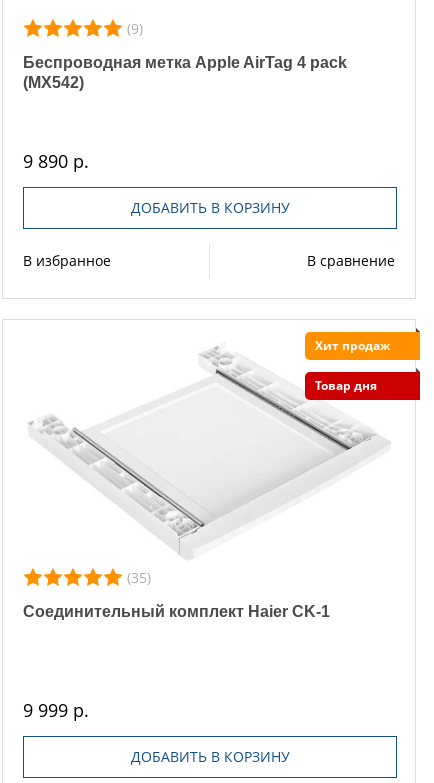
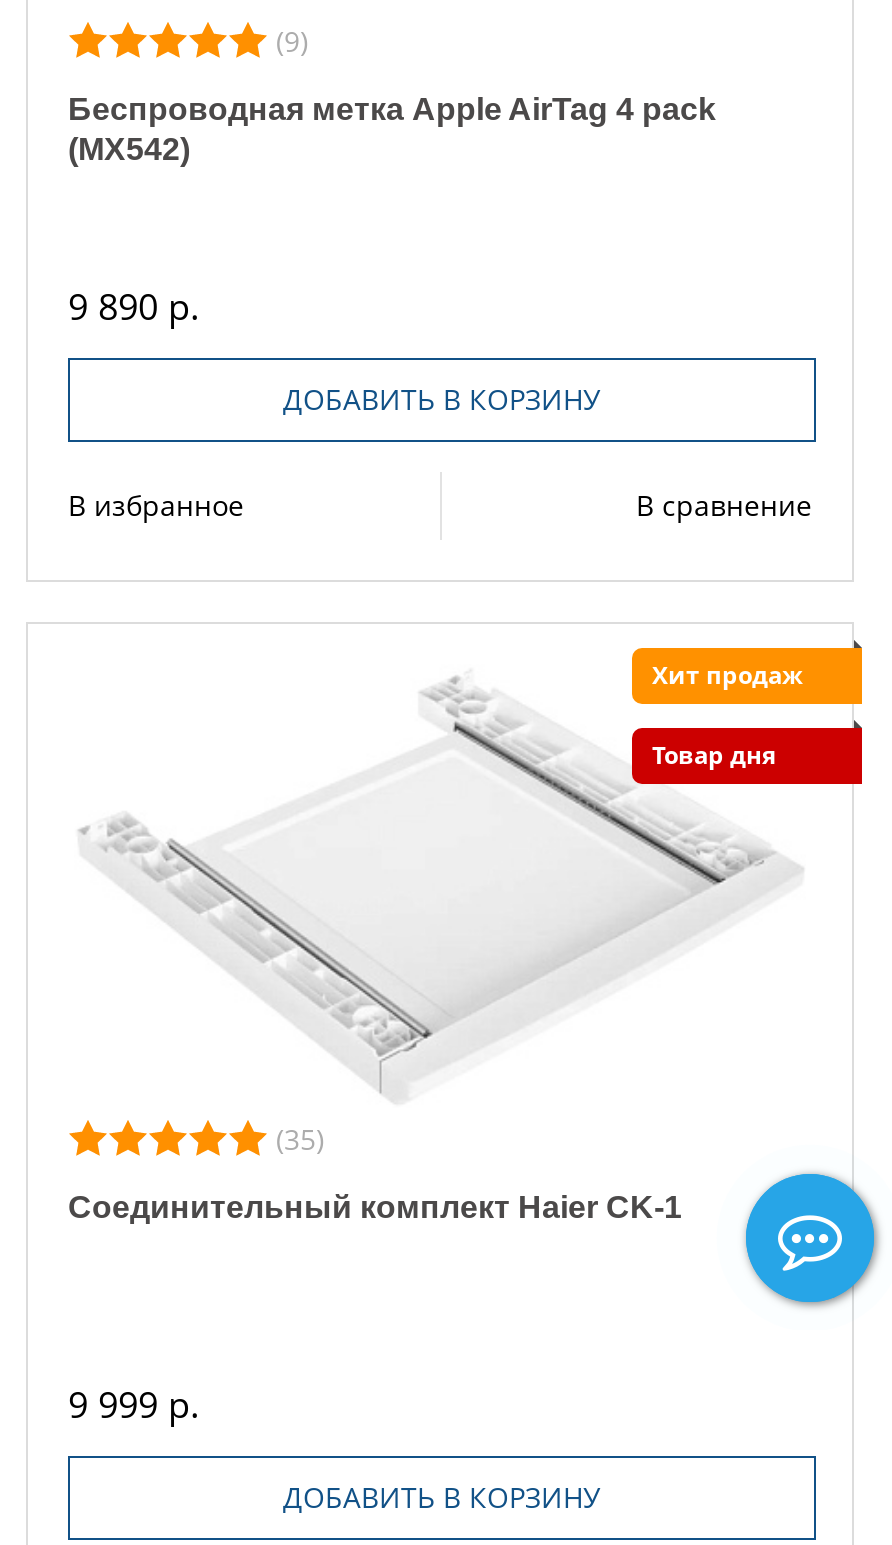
+ [image]
